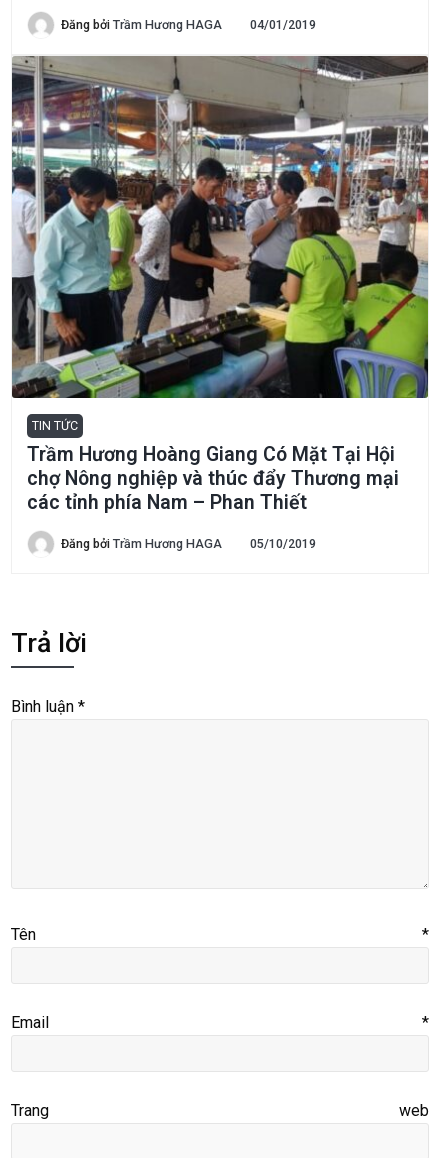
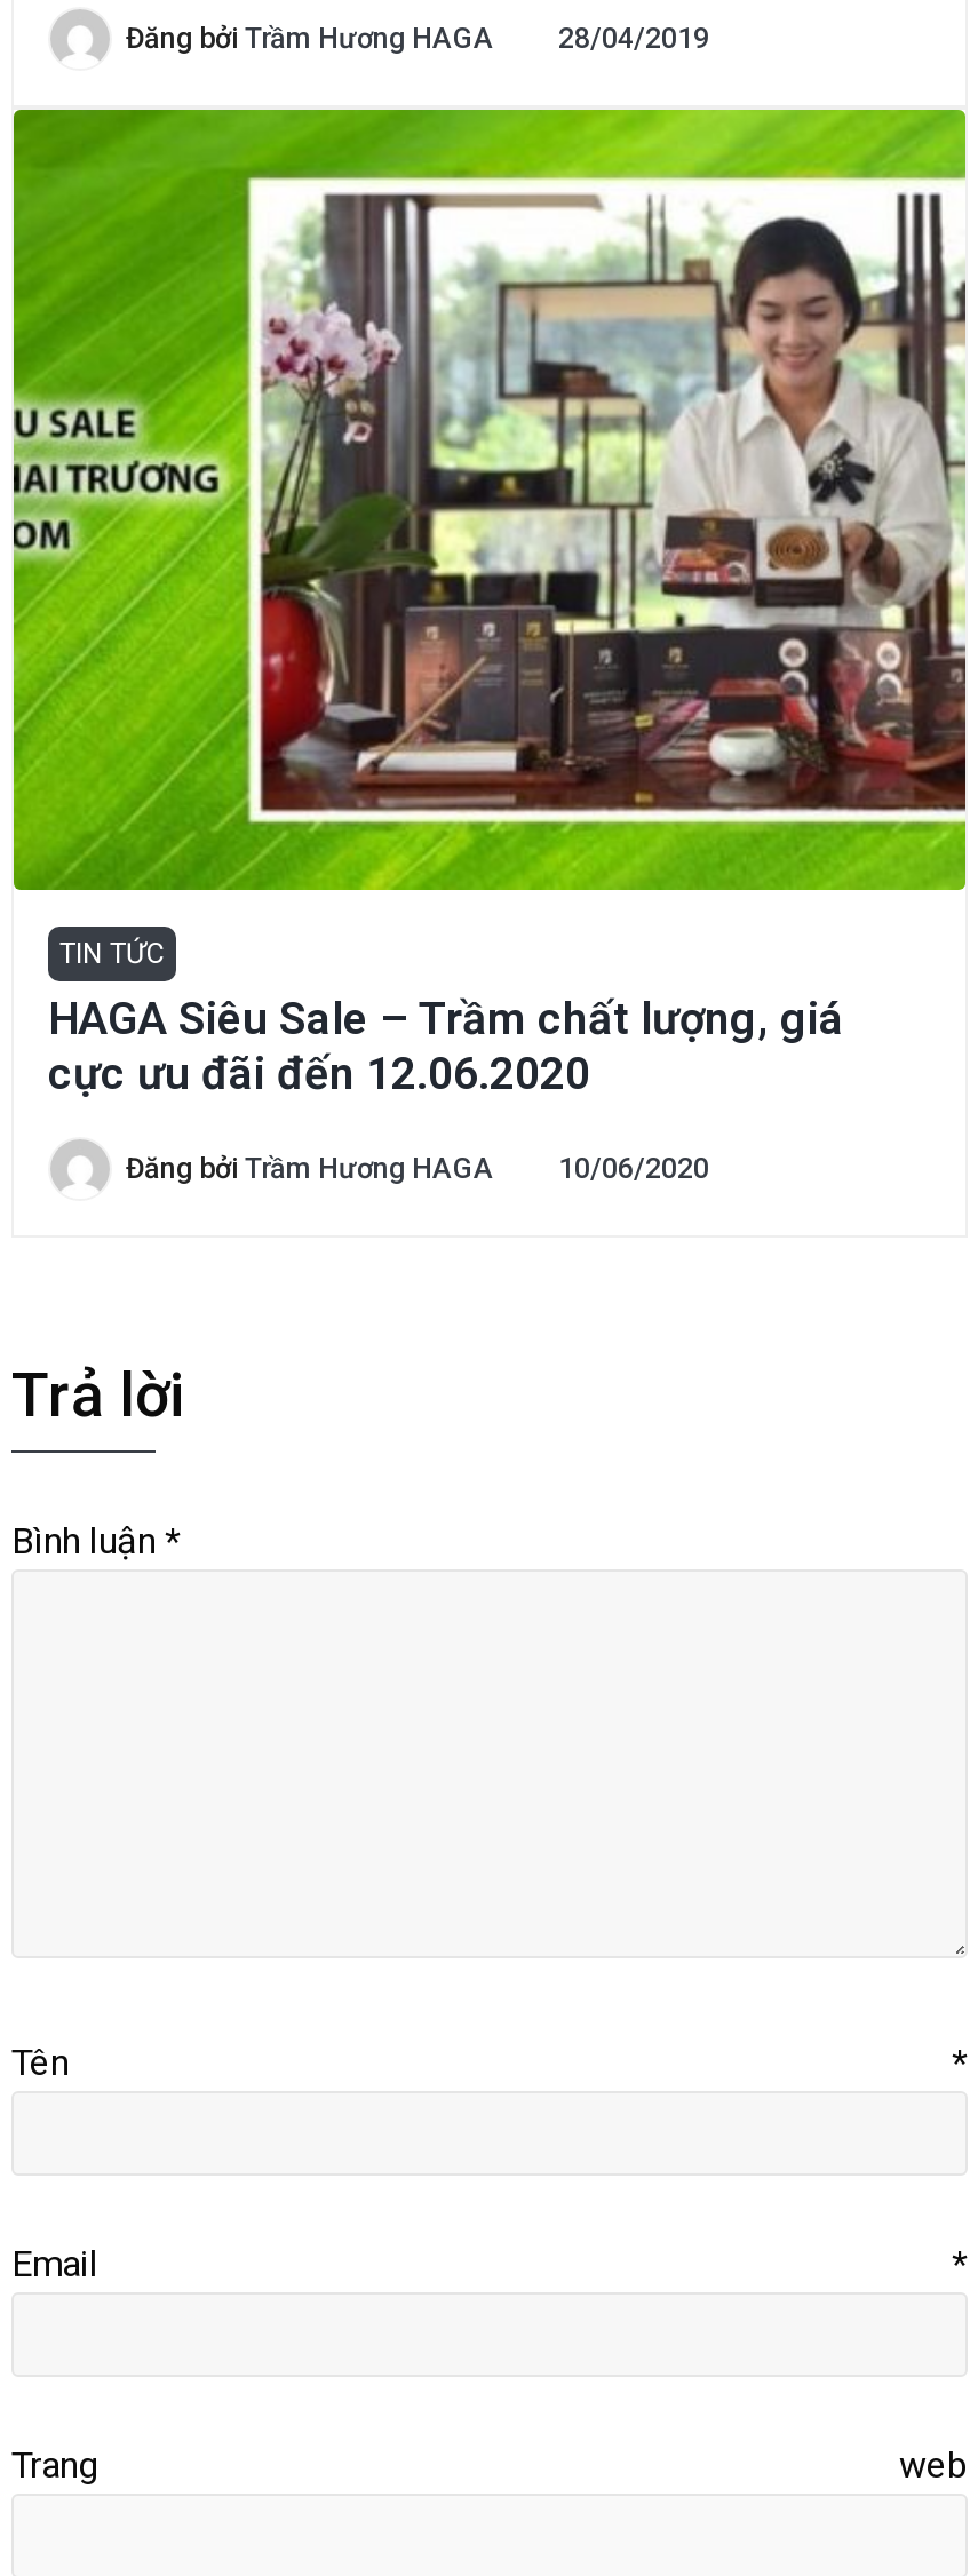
- Đăng bởi Trầm Hương HAGA 04/01/2019
+ Đăng bởi Trầm Hương HAGA 28/04/2019

- [image]
+ [image]

- Trầm Hương Hoàng Giang Có Mặt Tại Hội
- chợ Nông nghiệp và thúc đẩy Thương mại
- các tỉnh phía Nam – Phan Thiết
+ HAGA Siêu Sale – Trầm chất lượng, giá
+ cực ưu đãi đến 12.06.2020

- Đăng bởi Trầm Hương HAGA 05/10/2019
+ Đăng bởi Trầm Hương HAGA 10/06/2020
